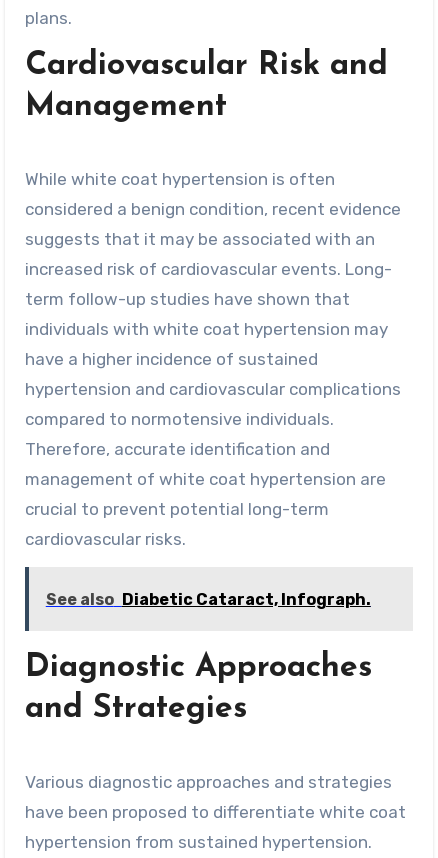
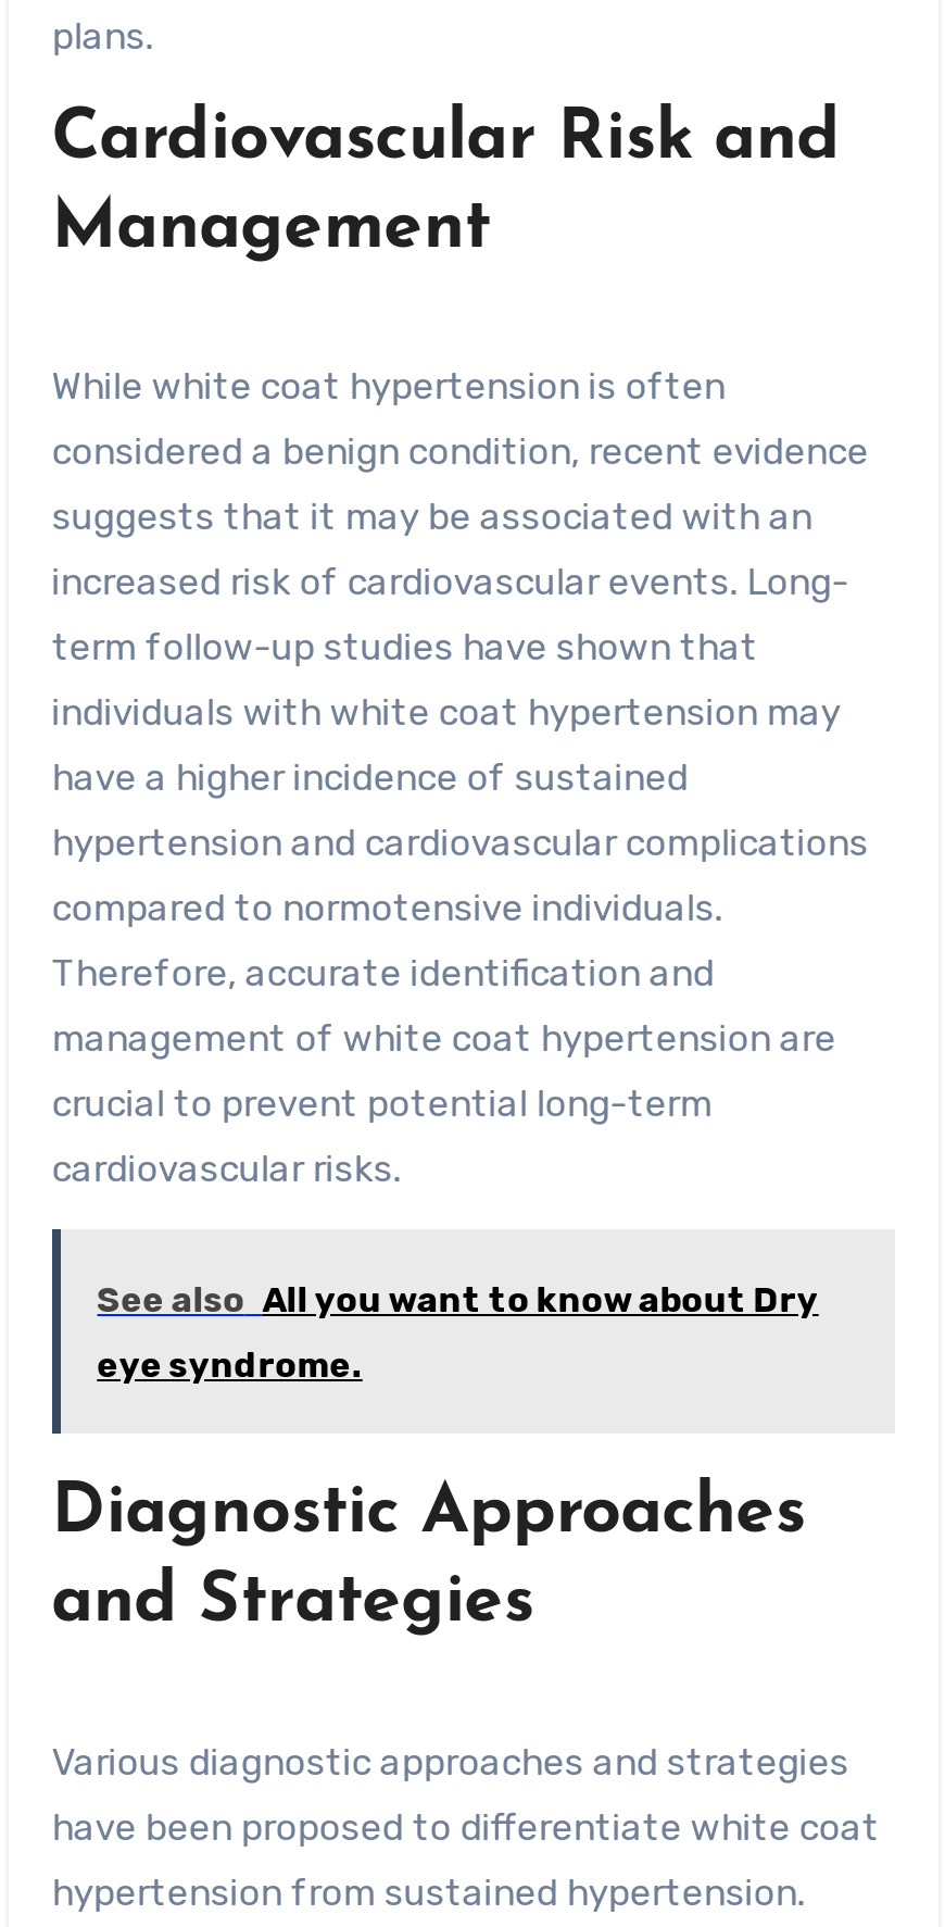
- See also Diabetic Cataract, Infograph.
+ See also All you want to know about Dry
+ eye syndrome.
